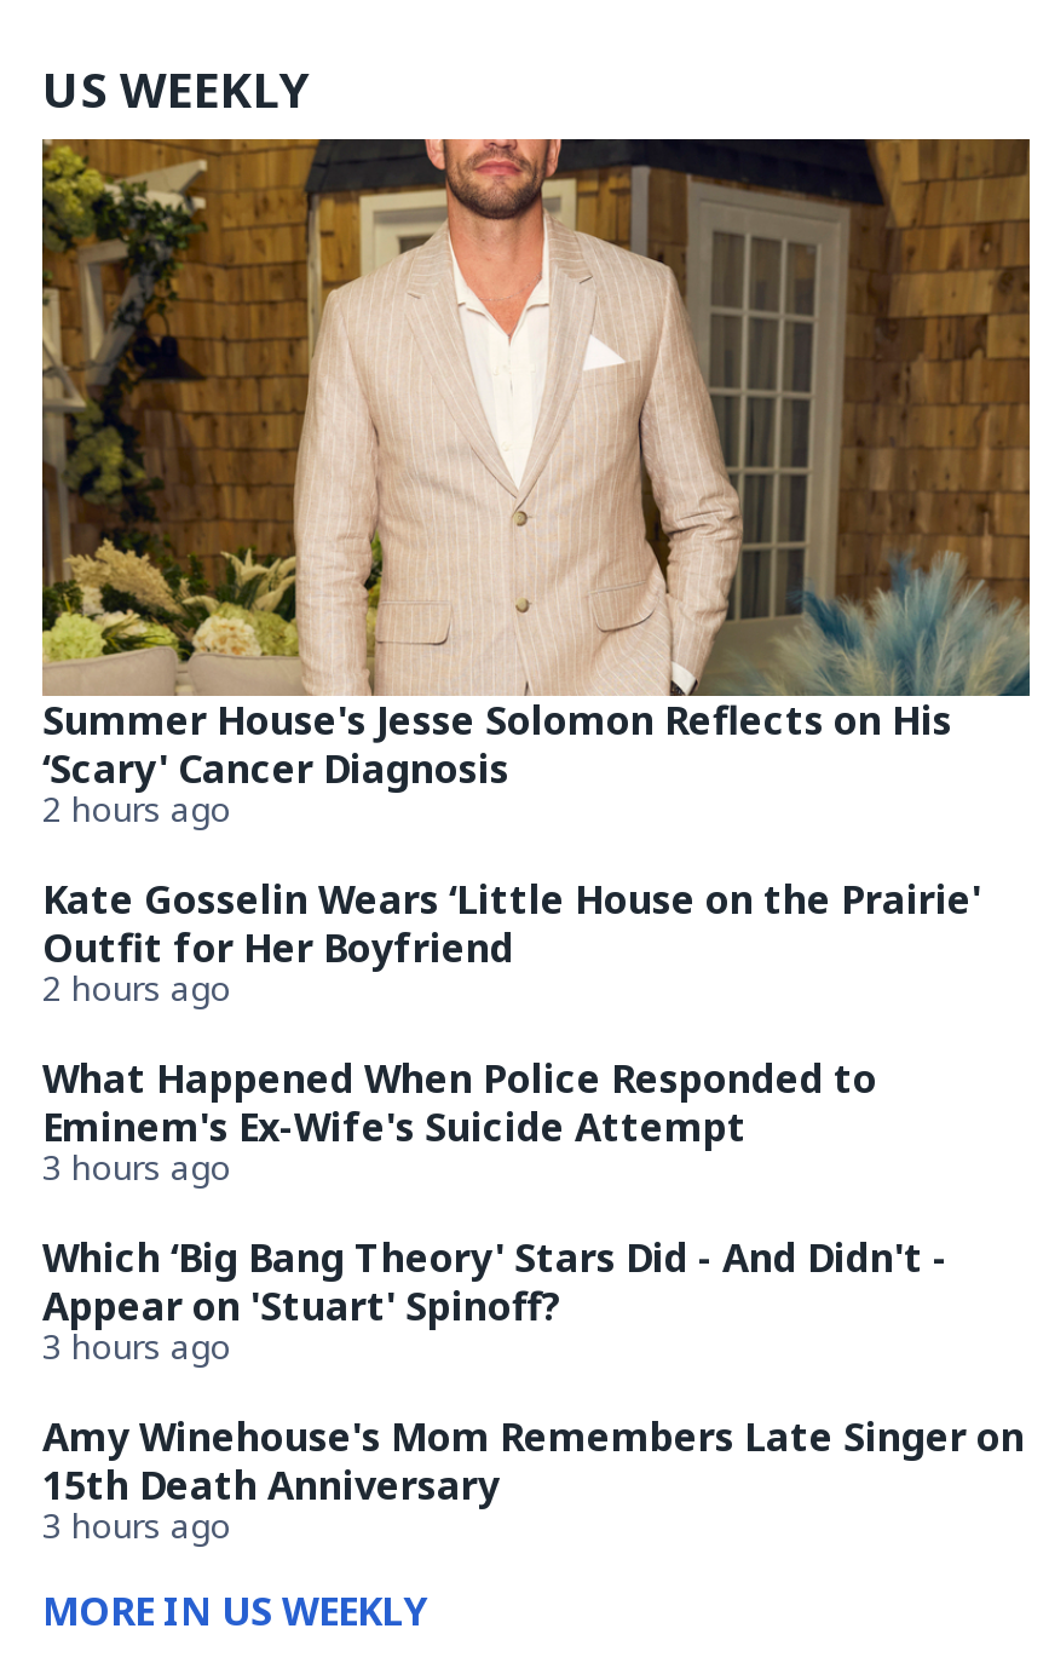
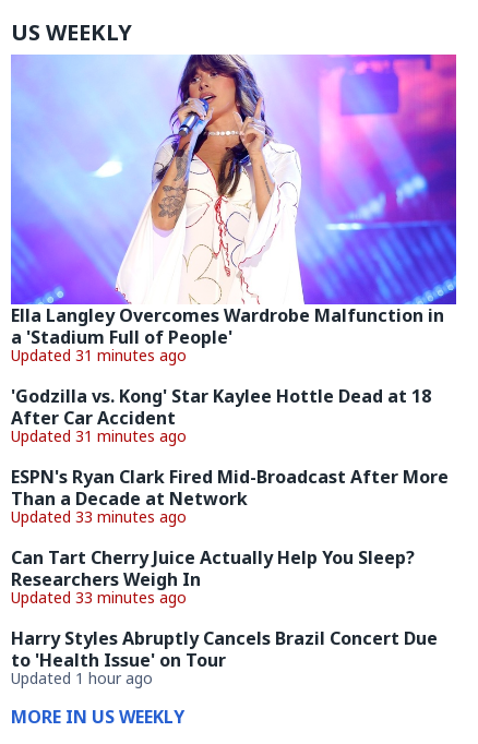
- [image]
- Summer House's Jesse Solomon Reflects on His
- ‘Scary' Cancer Diagnosis
- 2 hours ago
+ [image]
+ Ella Langley Overcomes Wardrobe Malfunction in
+ a 'Stadium Full of People'
+ Updated 31 minutes ago

- Kate Gosselin Wears ‘Little House on the Prairie'
- Outfit for Her Boyfriend
- 2 hours ago
+ 'Godzilla vs. Kong' Star Kaylee Hottle Dead at 18
+ After Car Accident
+ Updated 31 minutes ago

- What Happened When Police Responded to
- Eminem's Ex-Wife's Suicide Attempt
- 3 hours ago
+ ESPN's Ryan Clark Fired Mid-Broadcast After More
+ Than a Decade at Network
+ Updated 33 minutes ago

- Which ‘Big Bang Theory' Stars Did - And Didn't -
- Appear on 'Stuart' Spinoff?
- 3 hours ago
+ Can Tart Cherry Juice Actually Help You Sleep?
+ Researchers Weigh In
+ Updated 33 minutes ago

- Amy Winehouse's Mom Remembers Late Singer on
- 15th Death Anniversary
- 3 hours ago
+ Harry Styles Abruptly Cancels Brazil Concert Due
+ to 'Health Issue' on Tour
+ Updated 1 hour ago
